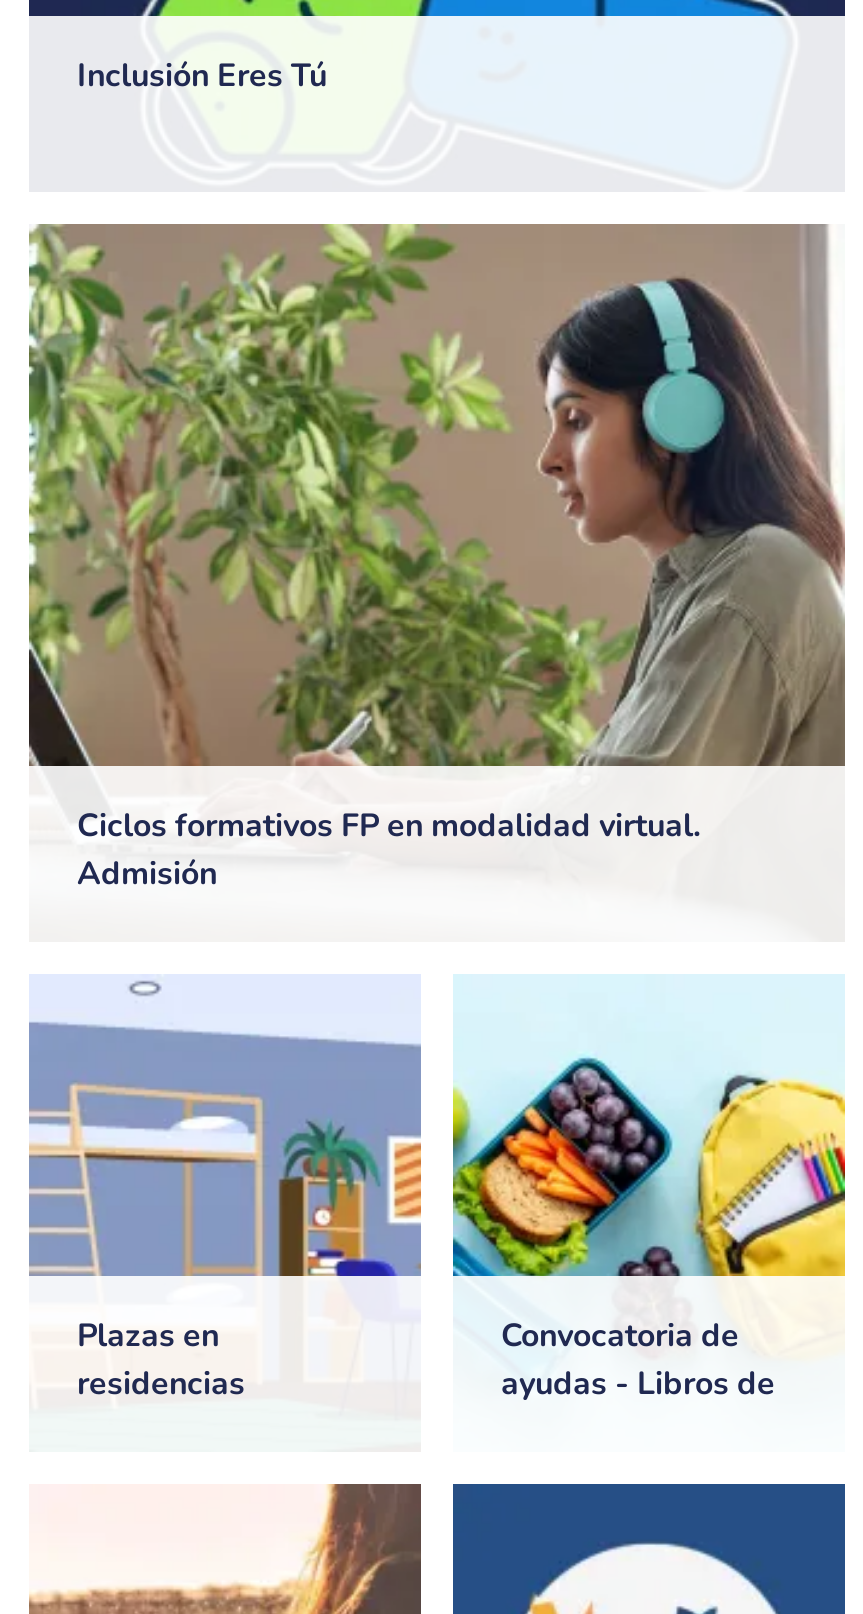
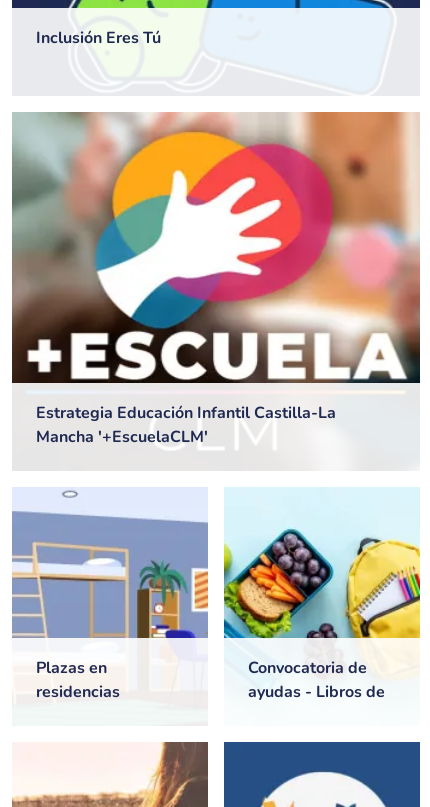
- [image]
- Ciclos formativos FP en modalidad virtual.
- Admisión
+ [image]
+ Estrategia Educación Infantil Castilla-La
+ Mancha '+EscuelaCLM'
